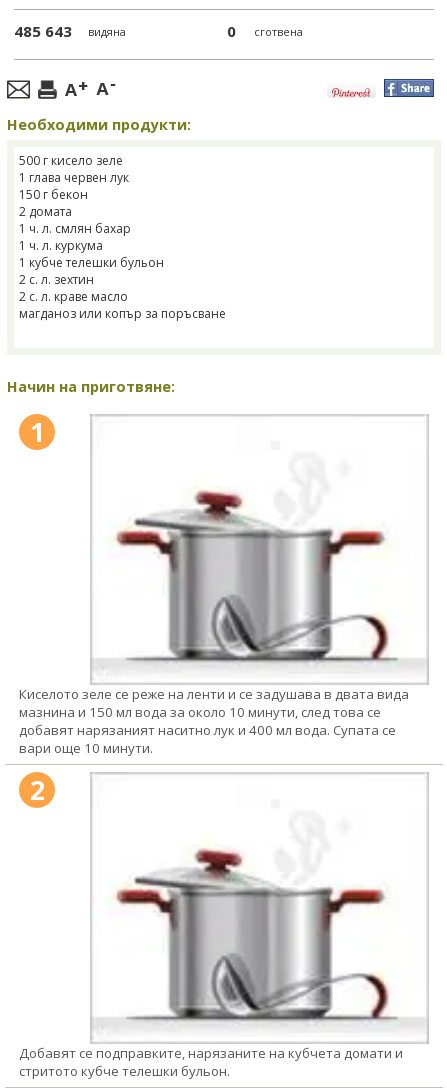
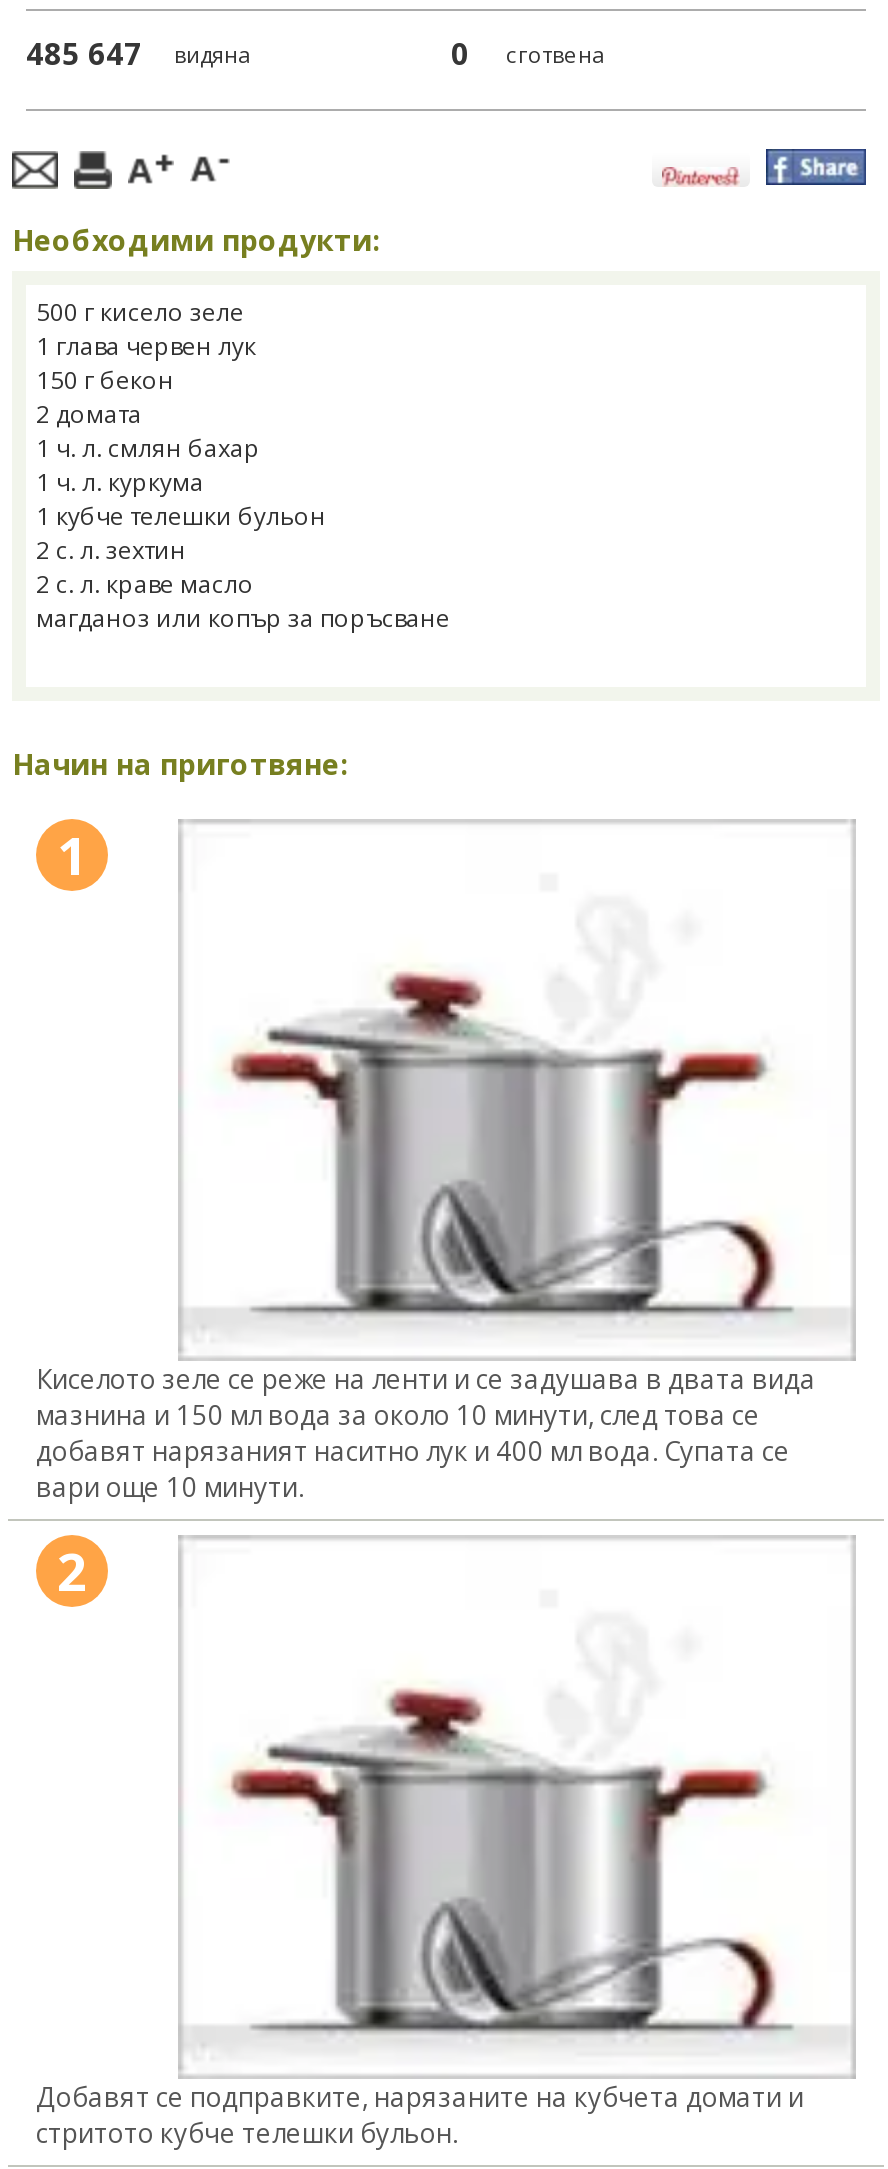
- 485 643 видяна
+ 485 647 видяна
